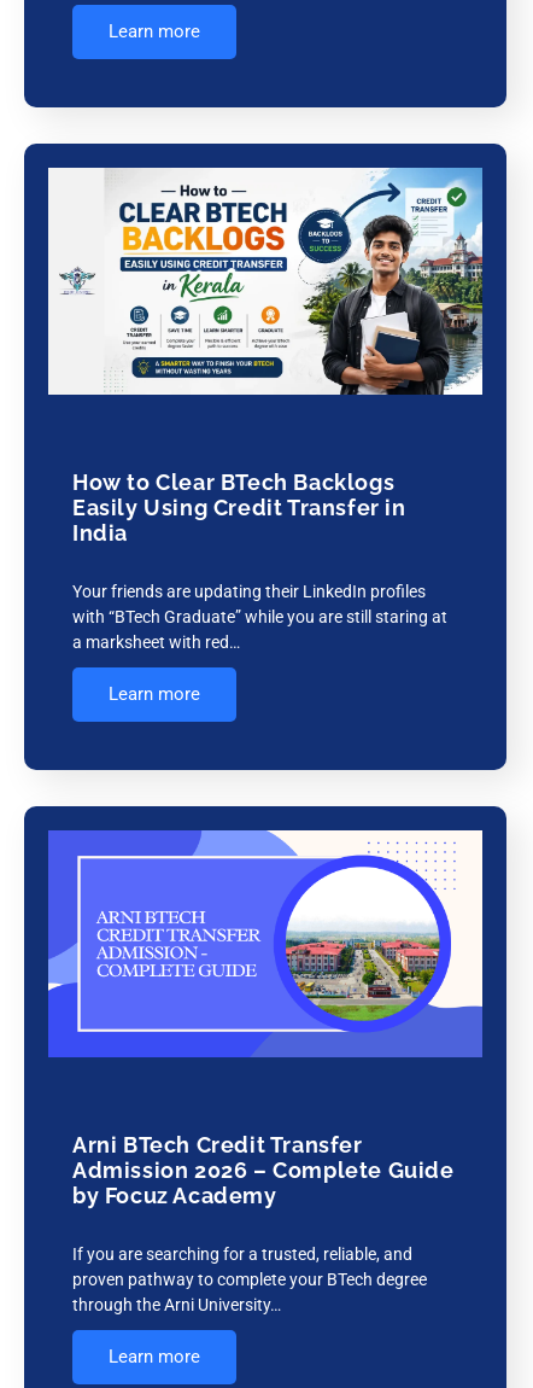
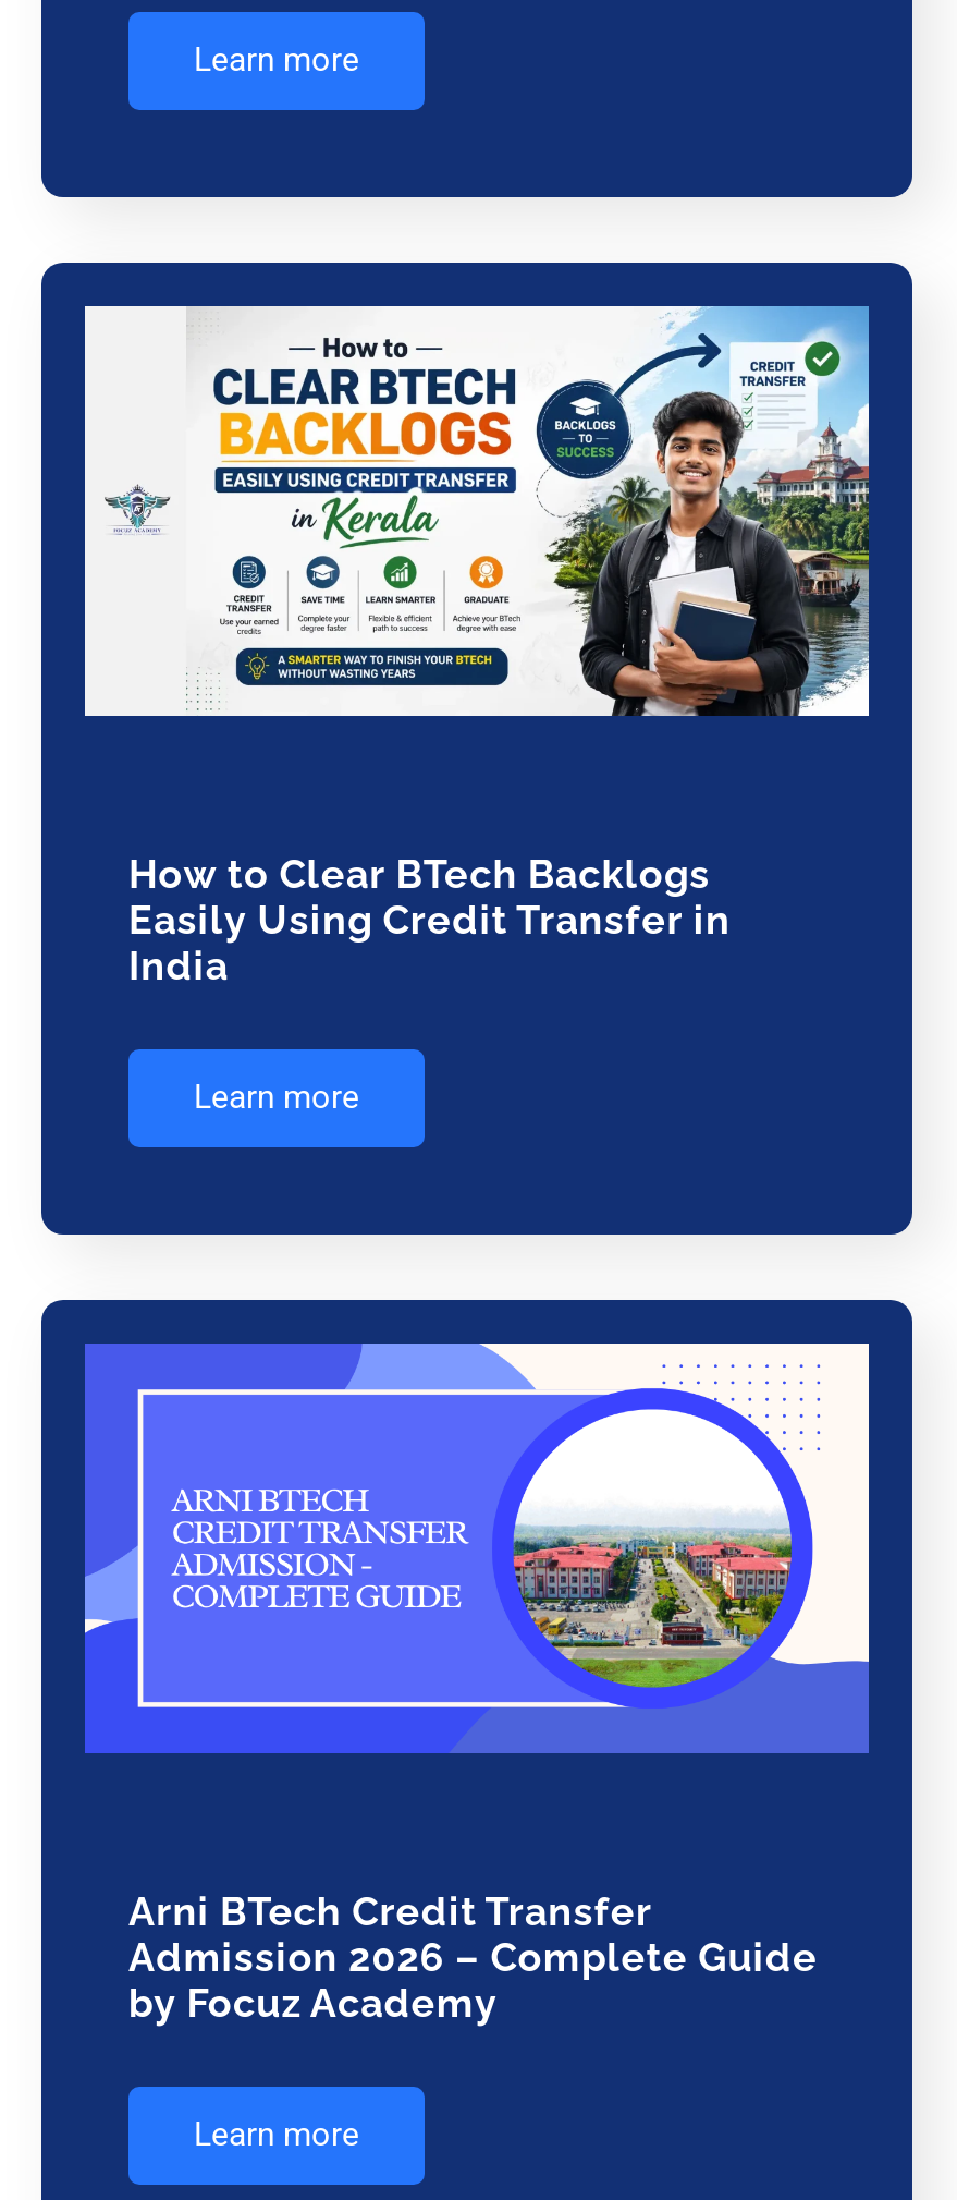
- Your friends are updating their LinkedIn profiles
- with “BTech Graduate” while you are still staring at
- a marksheet with red…

- If you are searching for a trusted, reliable, and
- proven pathway to complete your BTech degree
- through the Arni University…
